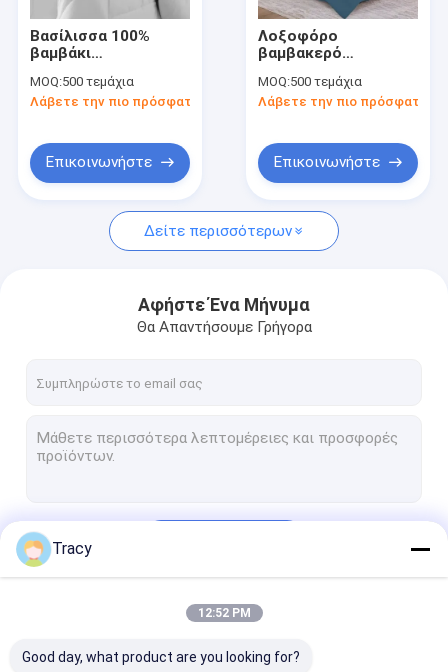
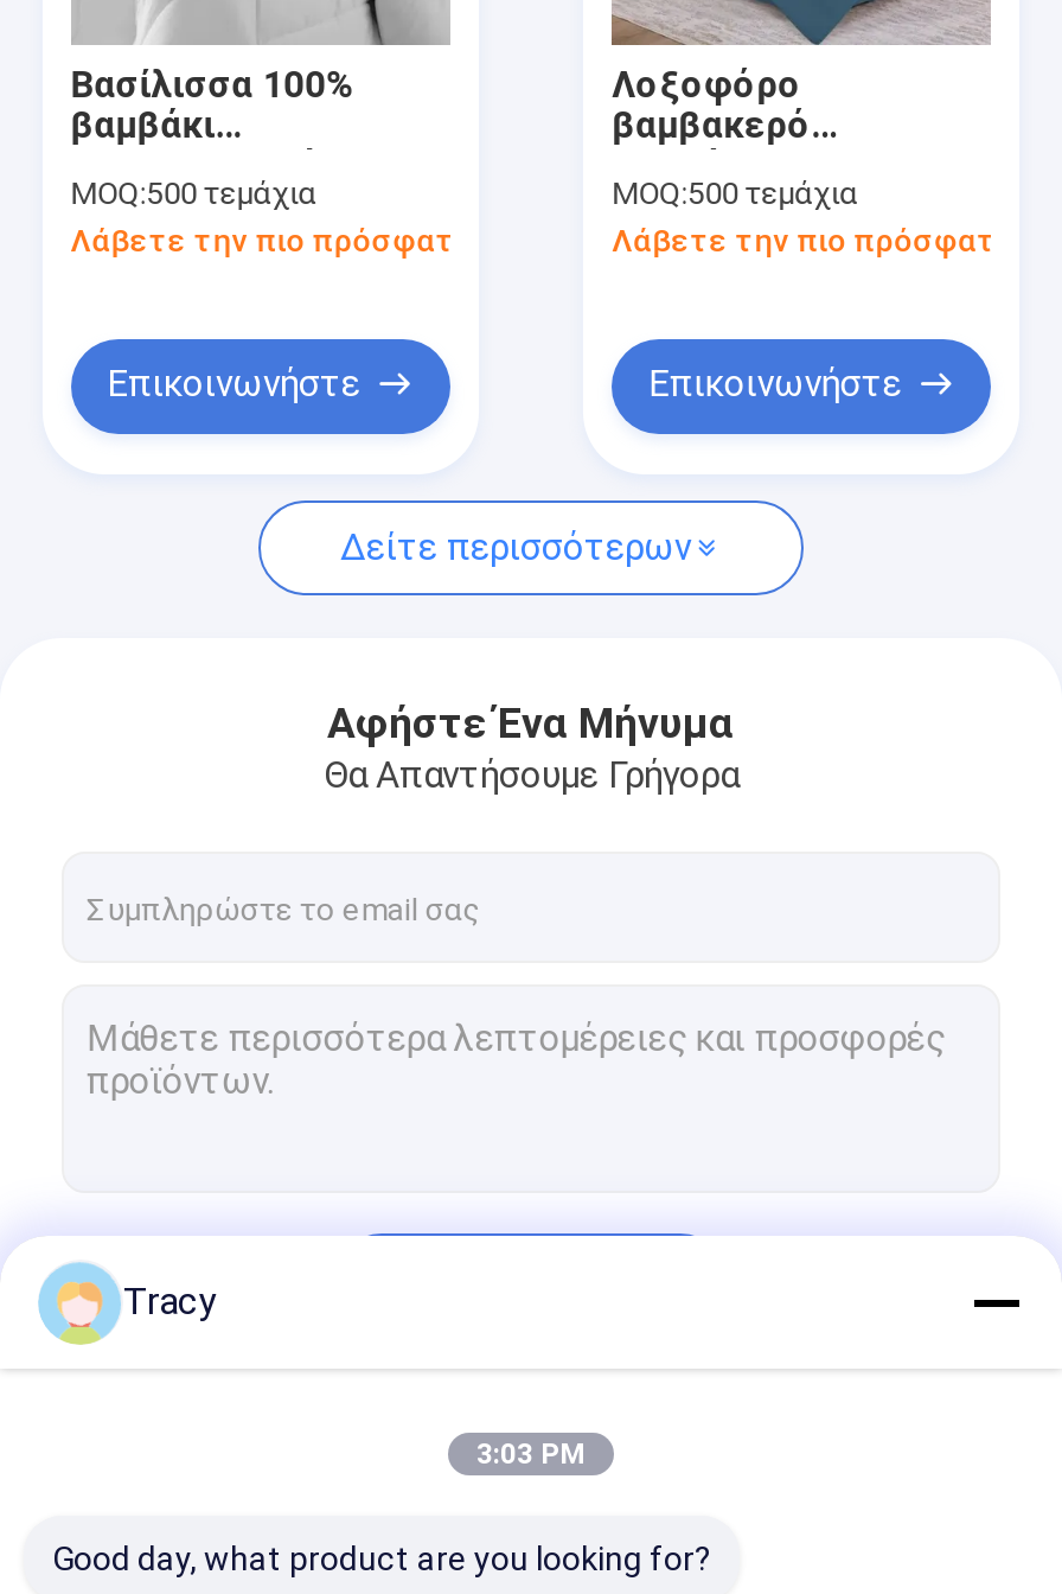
- 12:52 PM
+ 3:03 PM
